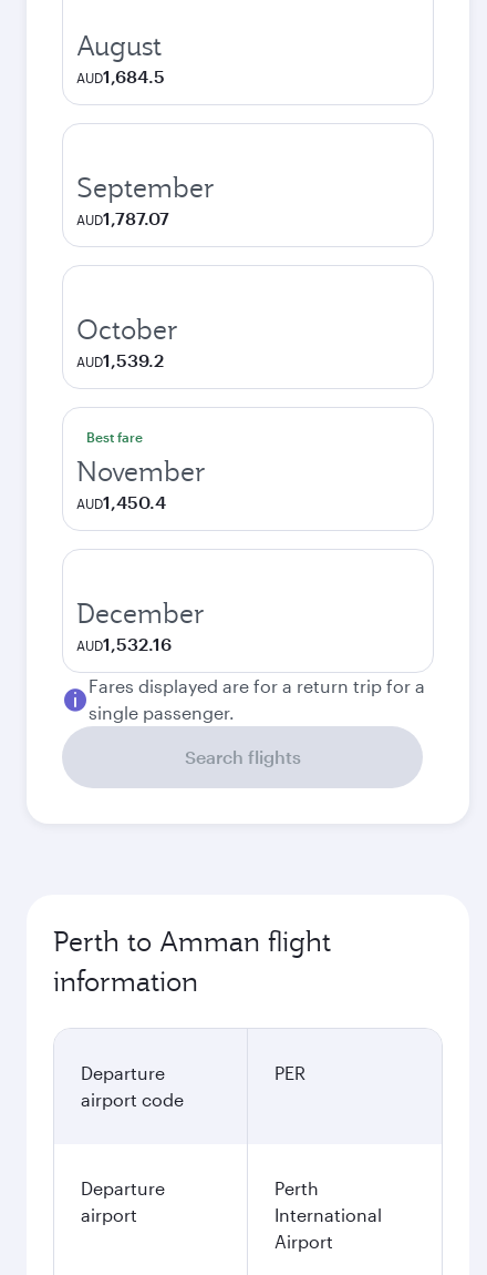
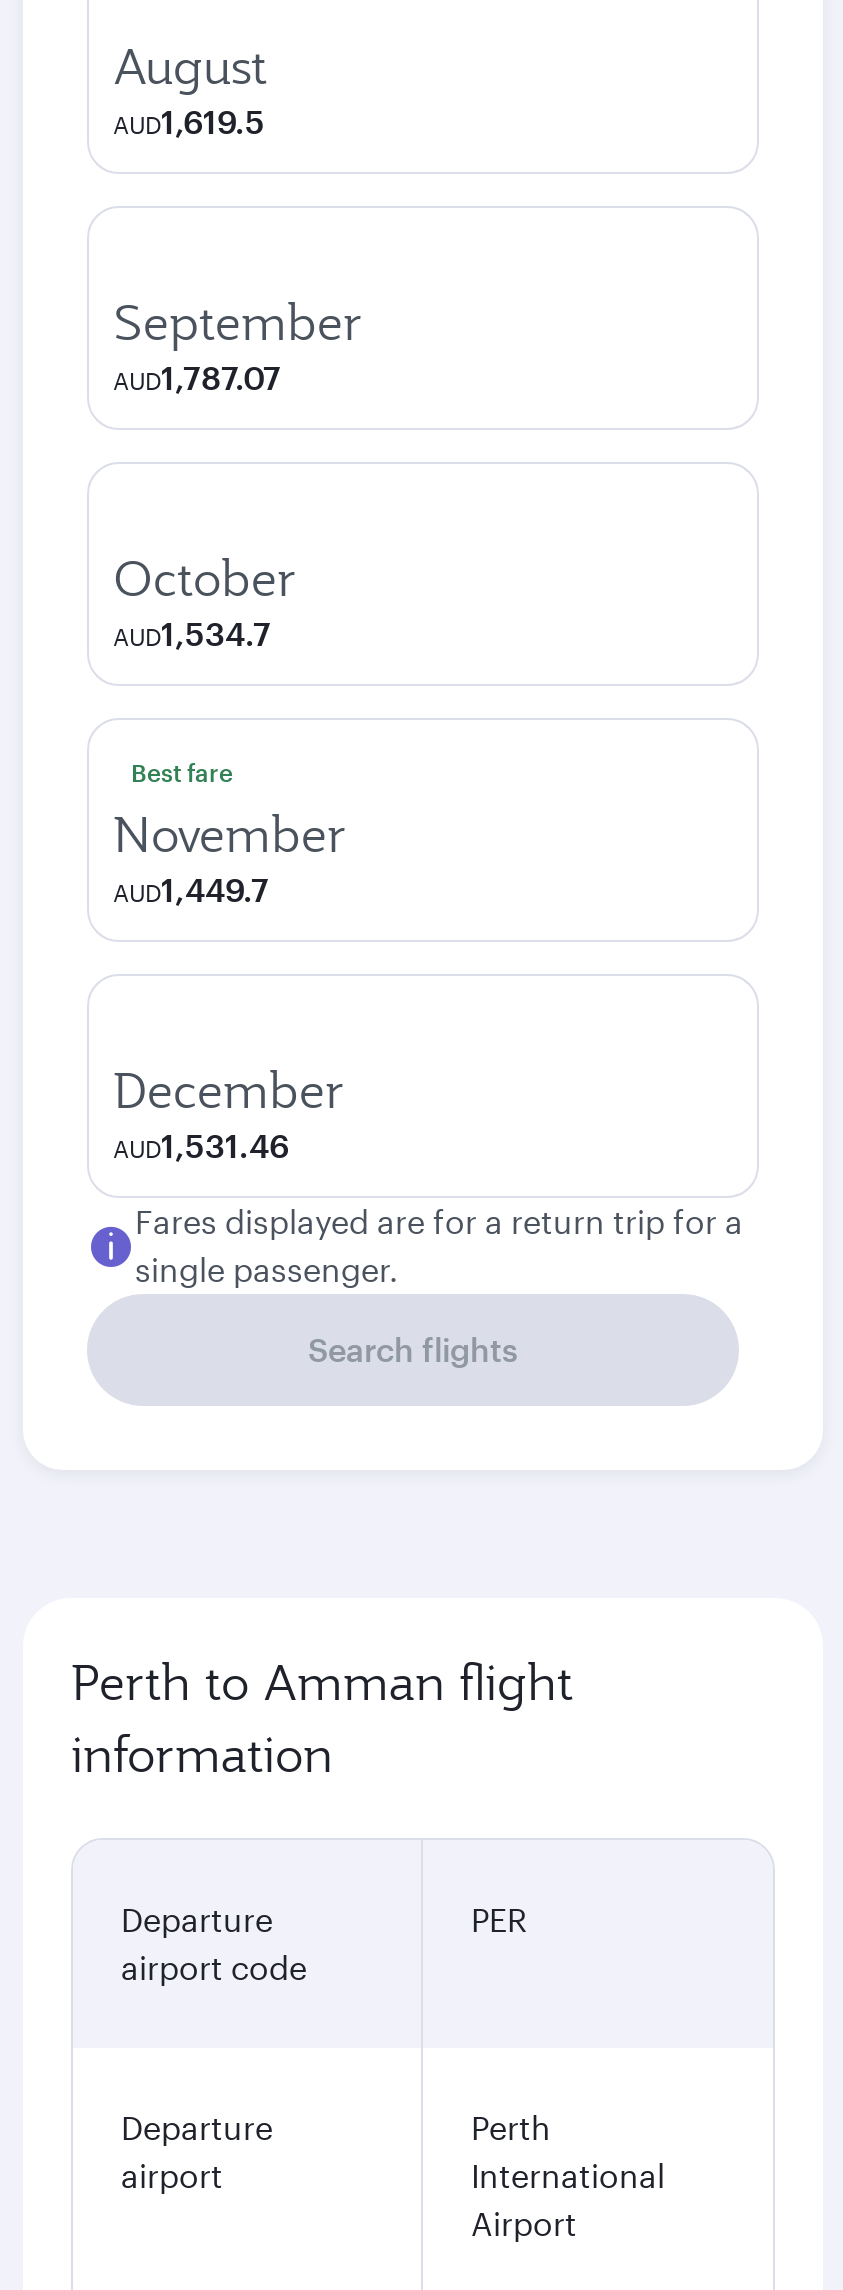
- AUD1,684.5
+ AUD1,619.5

- AUD1,539.2
+ AUD1,534.7

- AUD1,450.4
+ AUD1,449.7

- AUD1,532.16
+ AUD1,531.46
